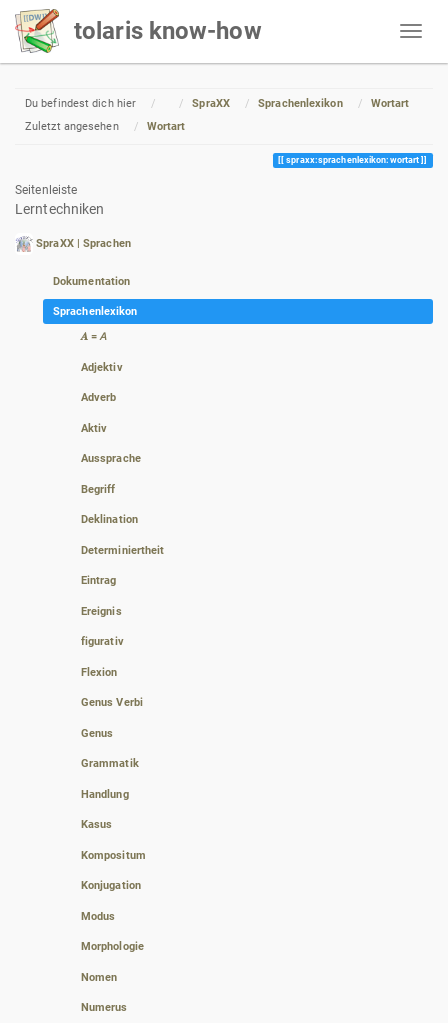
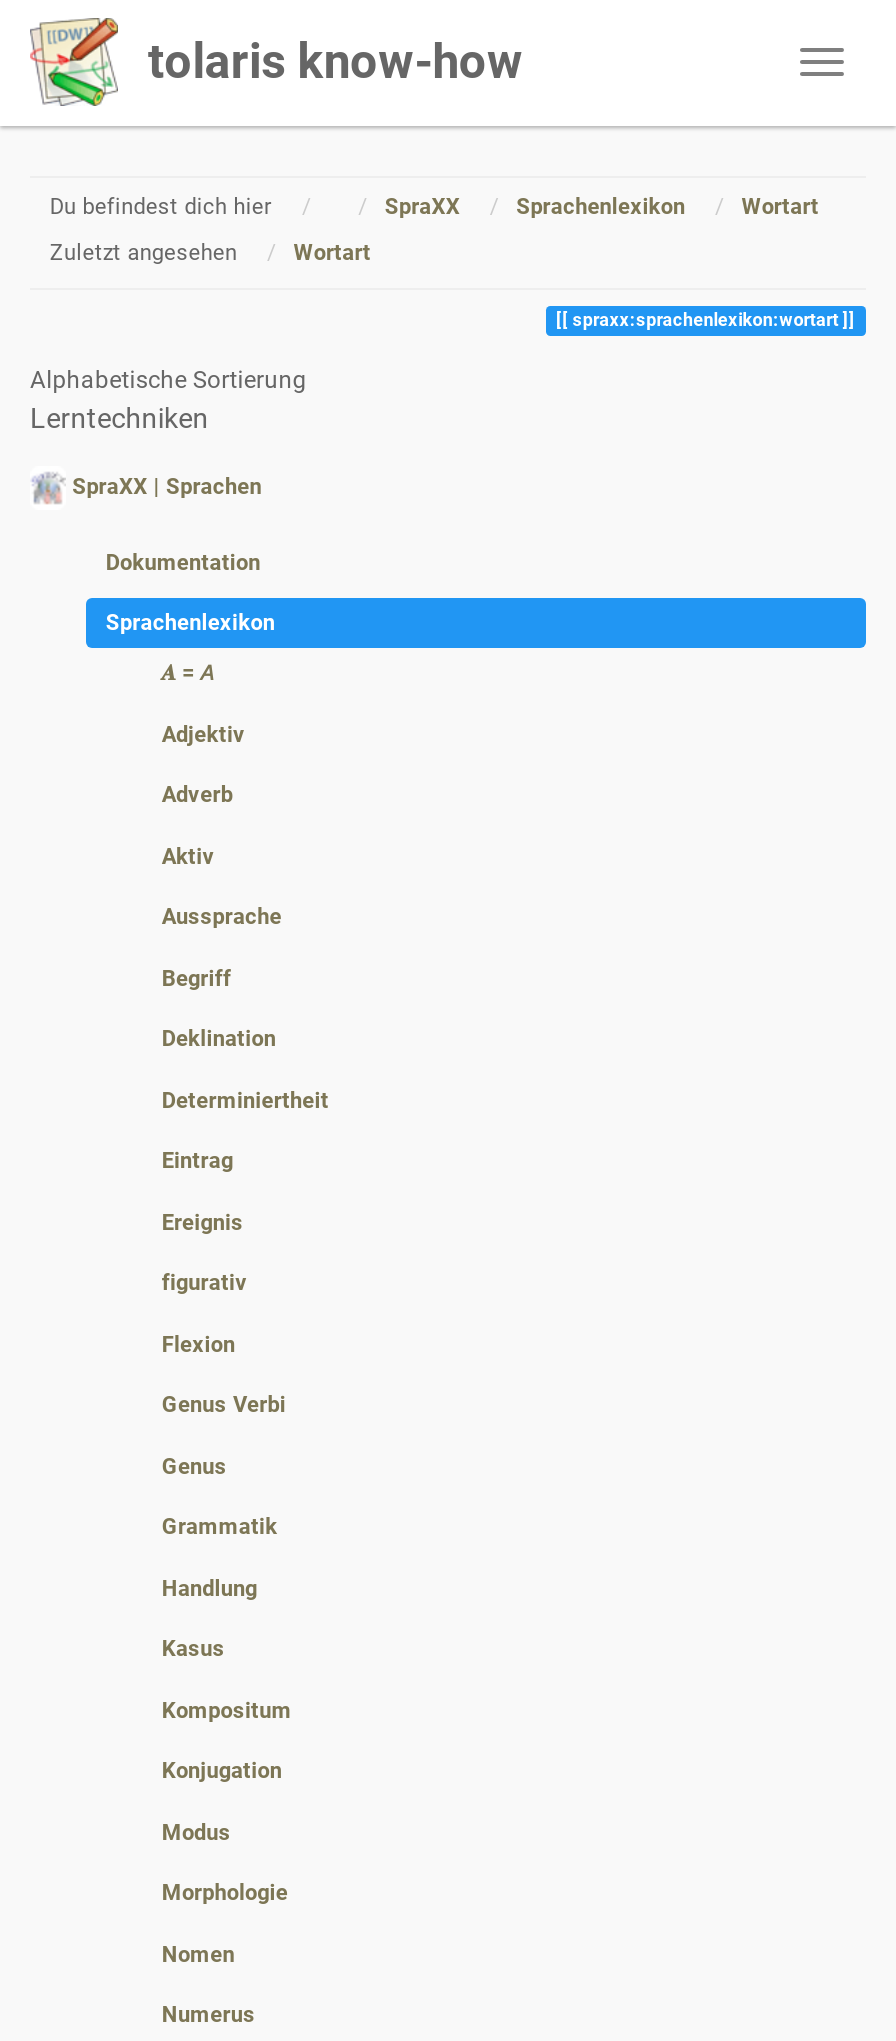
- Seitenleiste
+ Alphabetische Sortierung
